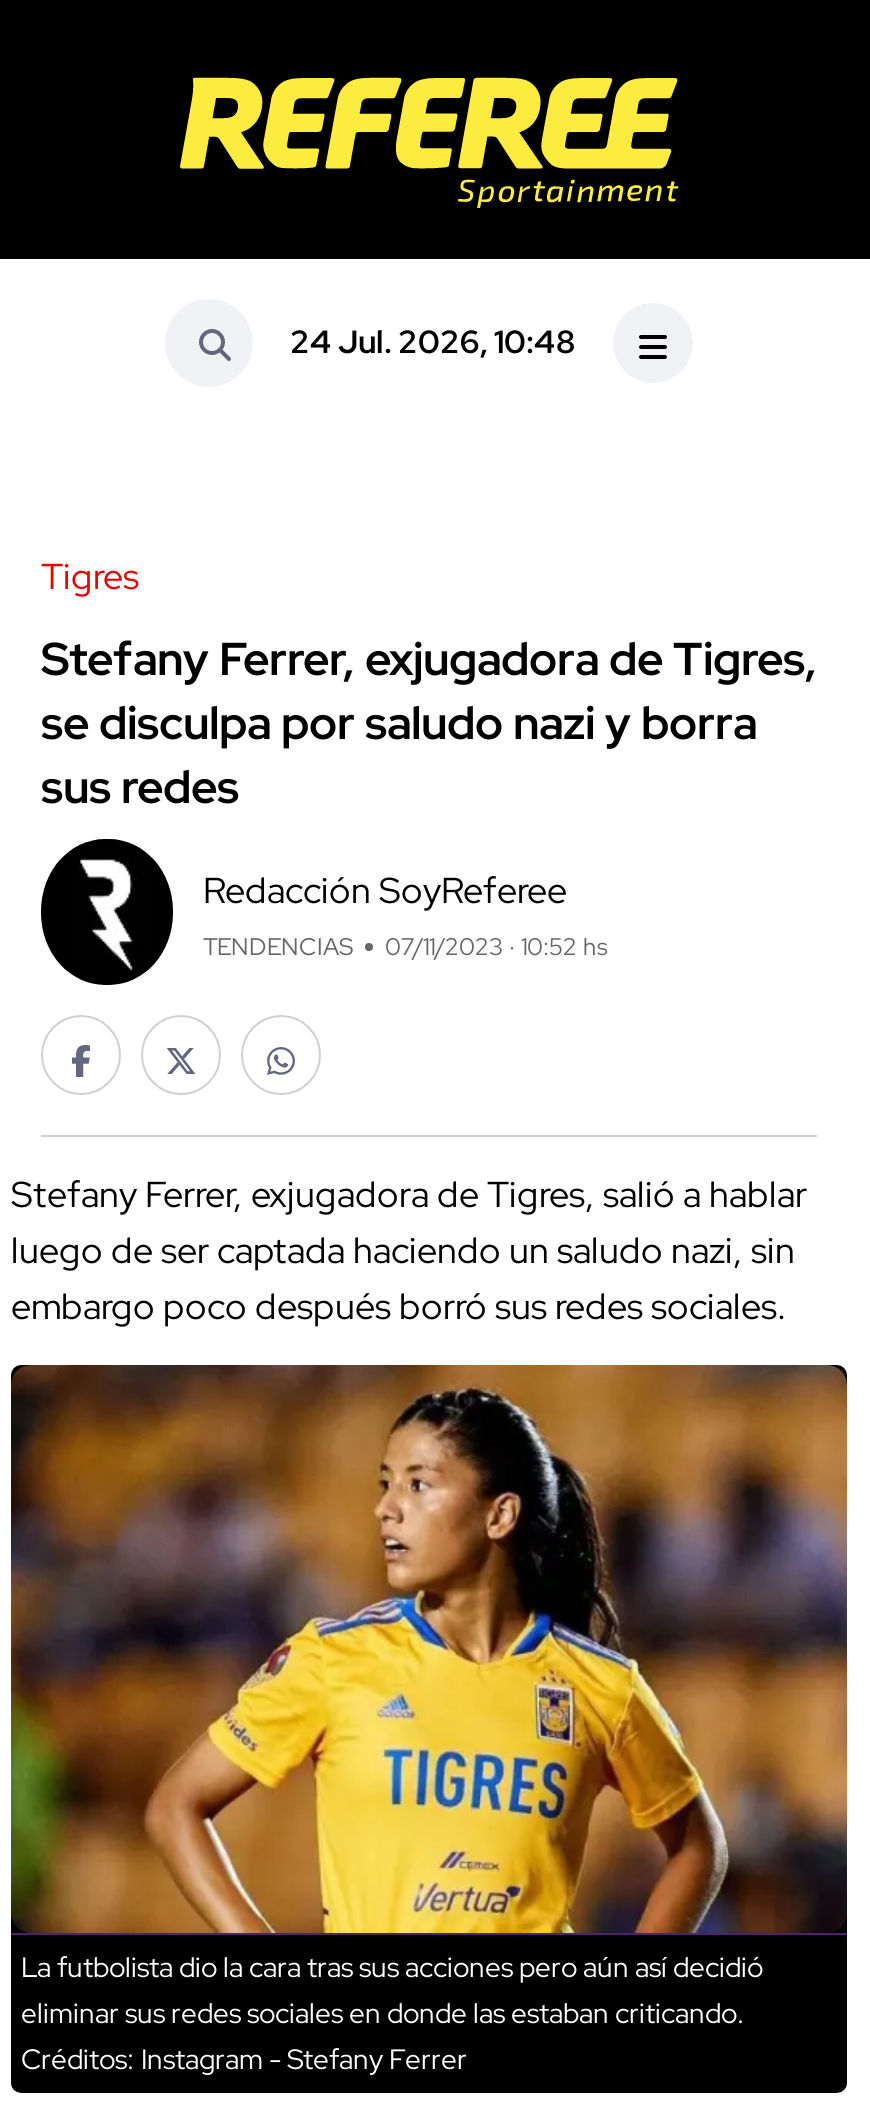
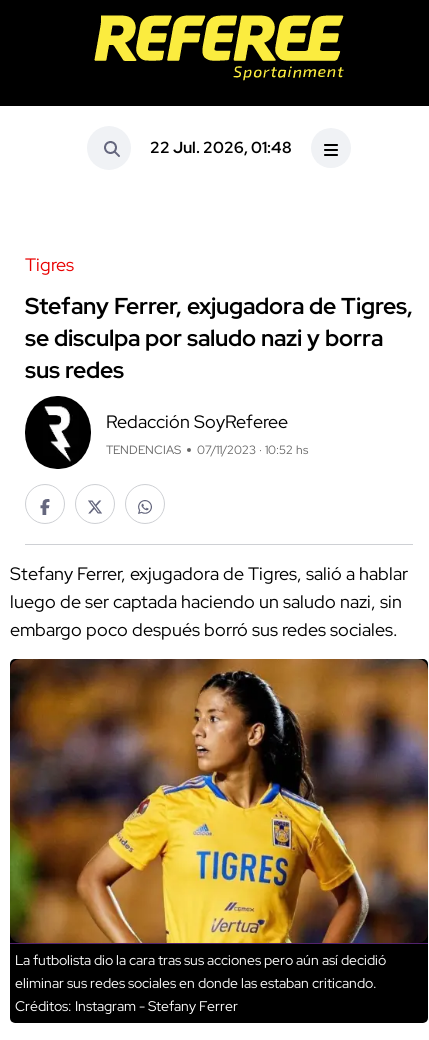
- 24 Jul. 2026, 10:48
+ 22 Jul. 2026, 01:48
